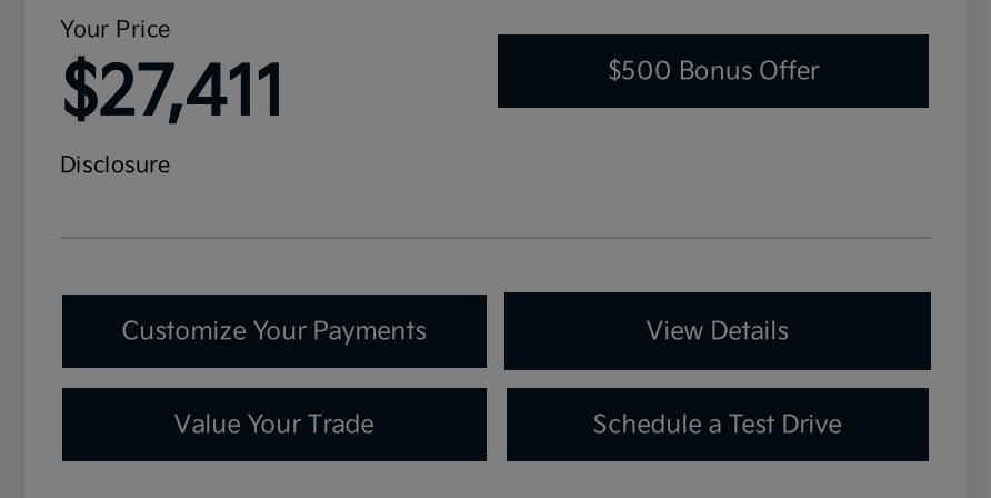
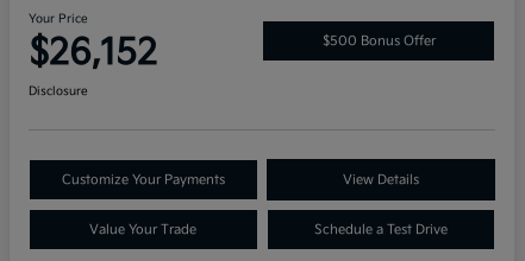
- $27,411
+ $26,152
